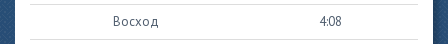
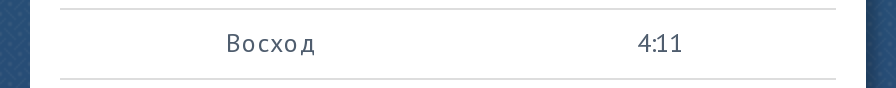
- 4:08
+ 4:11
